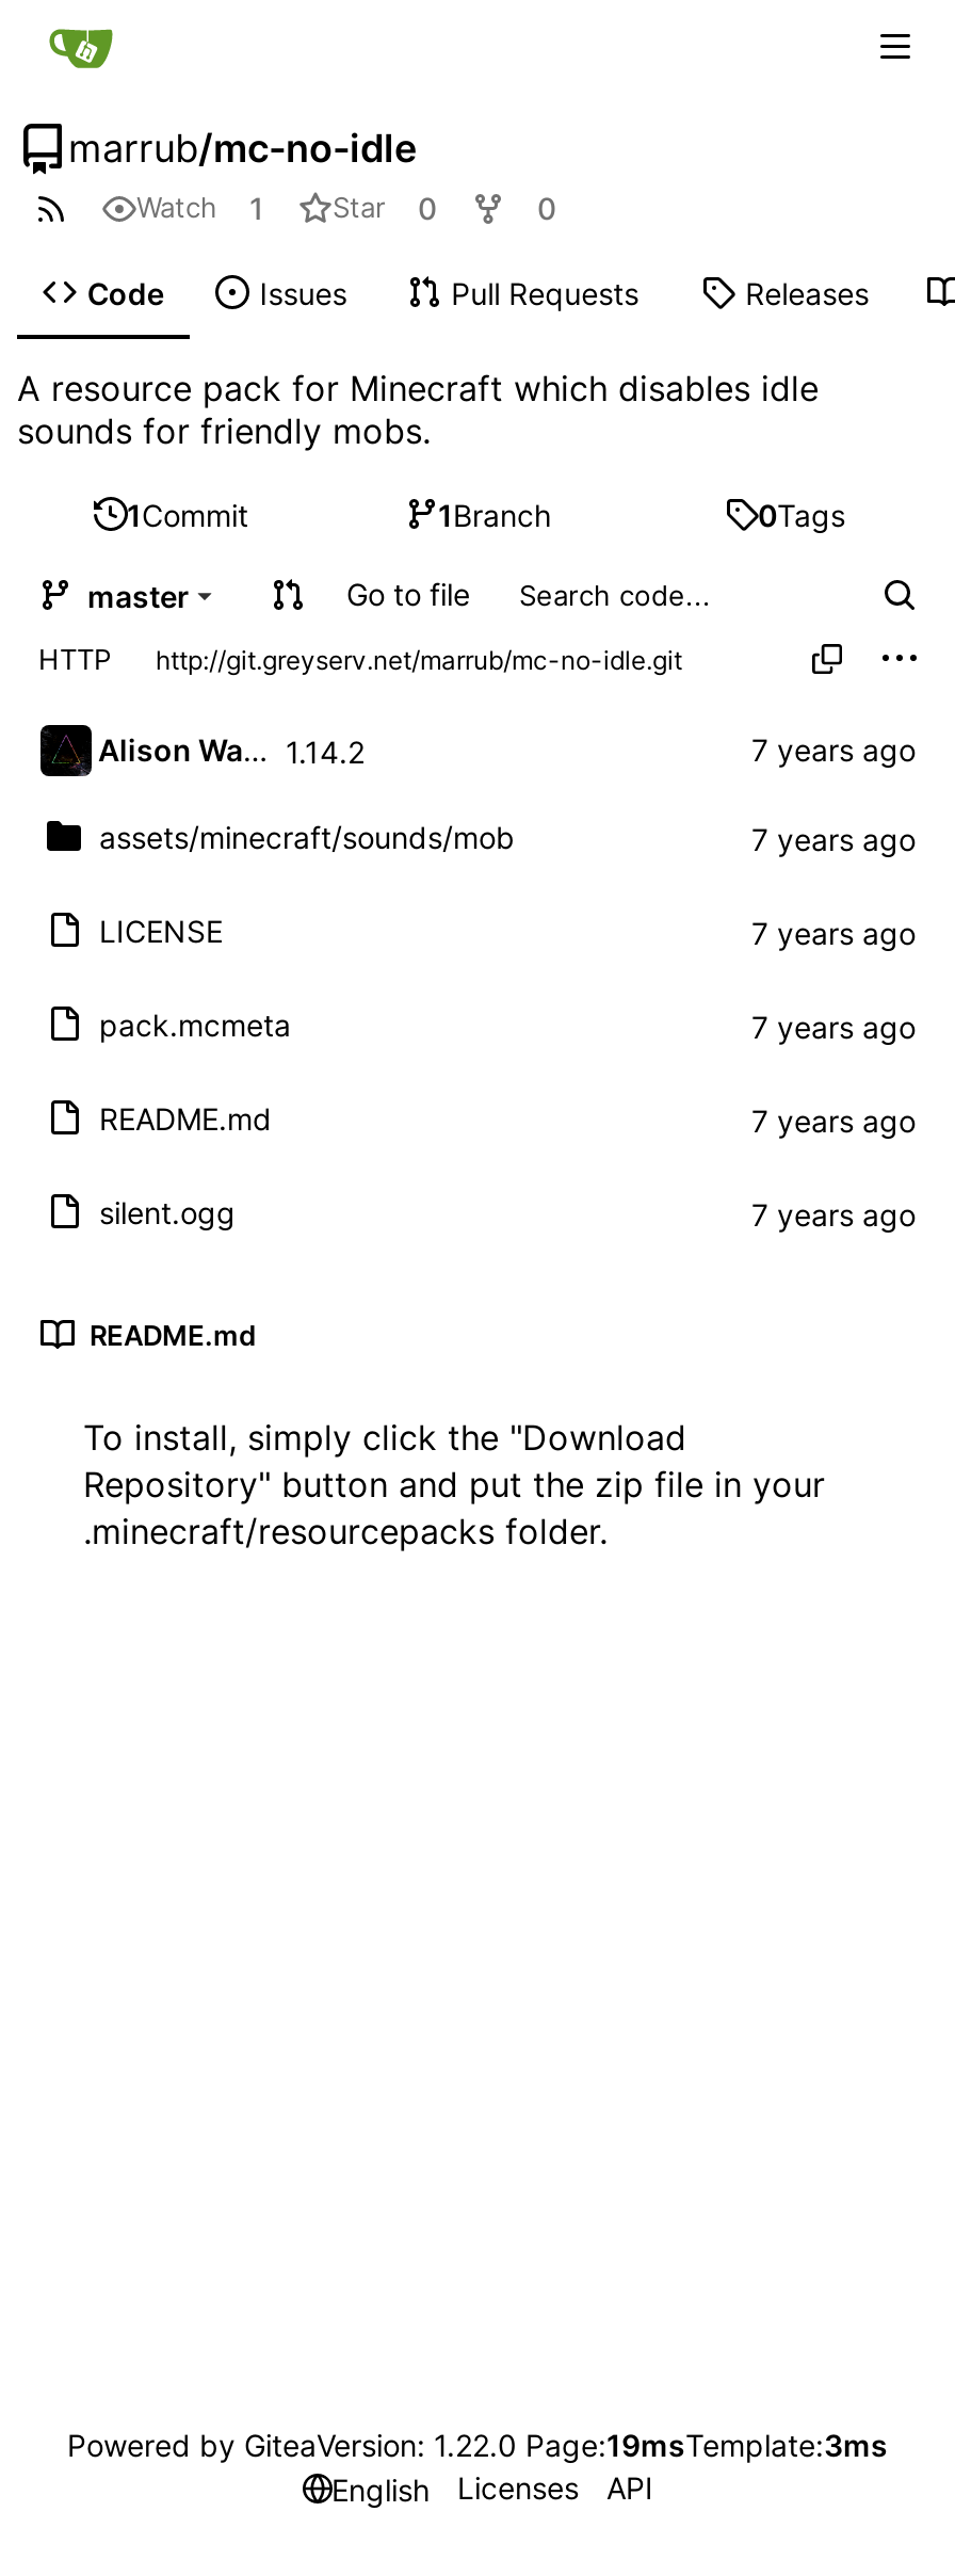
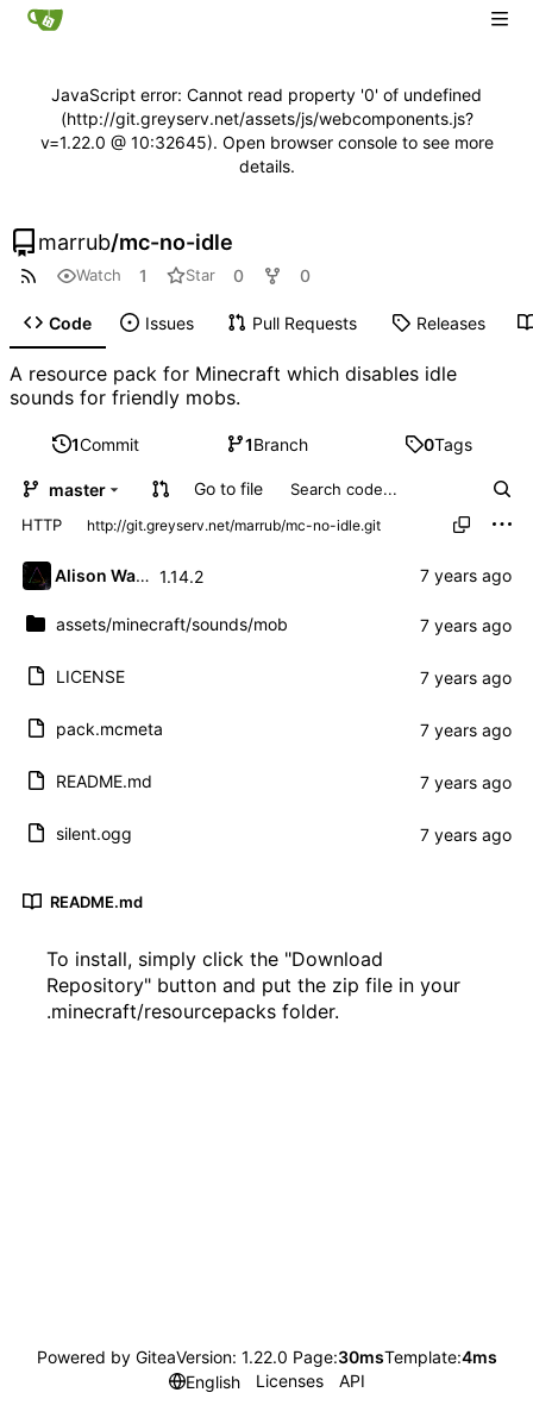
+ JavaScript error: Cannot read property '0' of undefined
+ (http://git.greyserv.net/assets/js/webcomponents.js?
+ v=1.22.0 @ 10:32645). Open browser console to see more
+ details.

moved down: marrub/mc-no-idle | Watch | 1 | ... | Repository" button and put the zip file in your | .minecraft/resourcepacks folder.

- Powered by GiteaVersion: 1.22.0 Page:19msTemplate:3ms
+ Powered by GiteaVersion: 1.22.0 Page:30msTemplate:4ms
